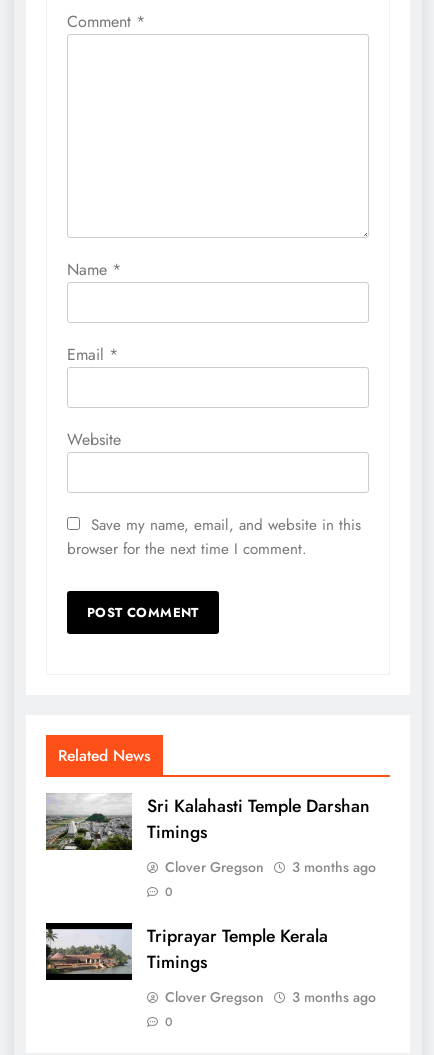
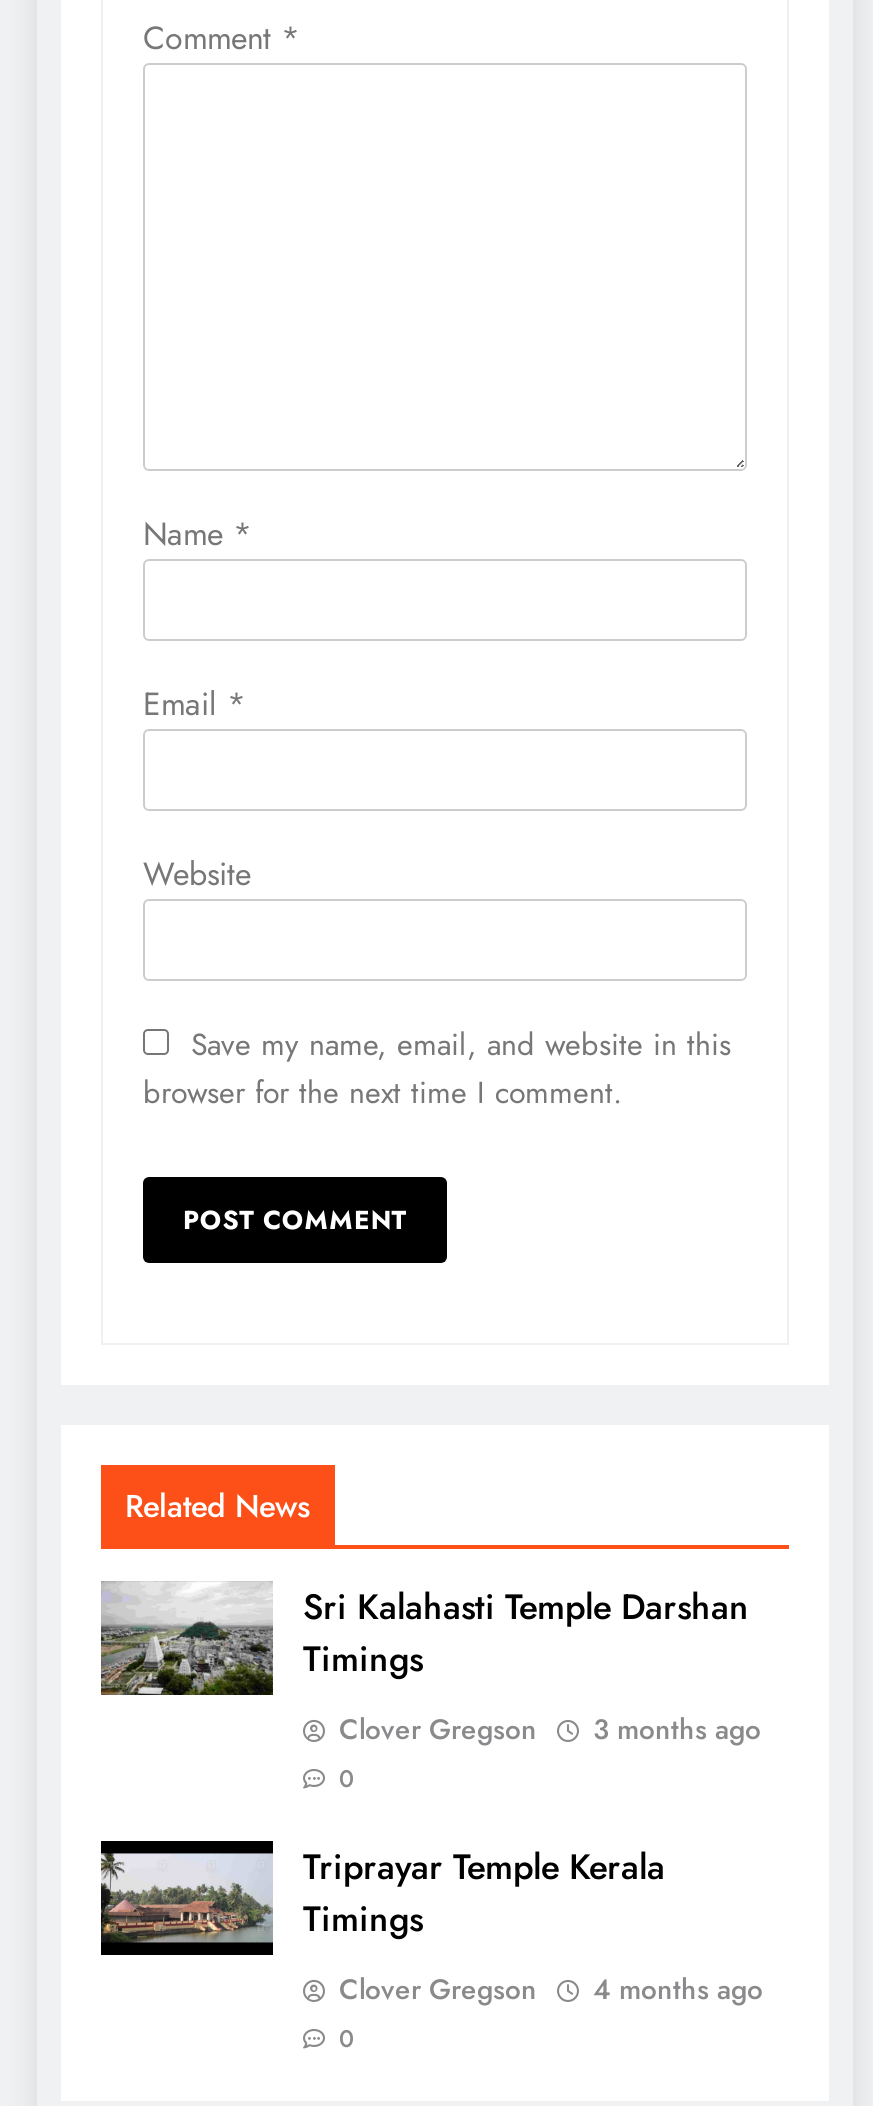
- Clover Gregson 3 months ago
+ Clover Gregson 4 months ago
